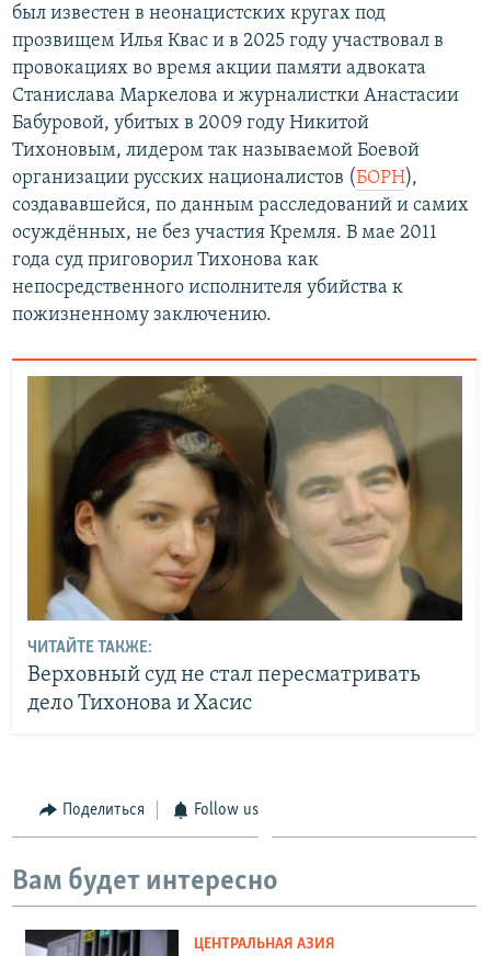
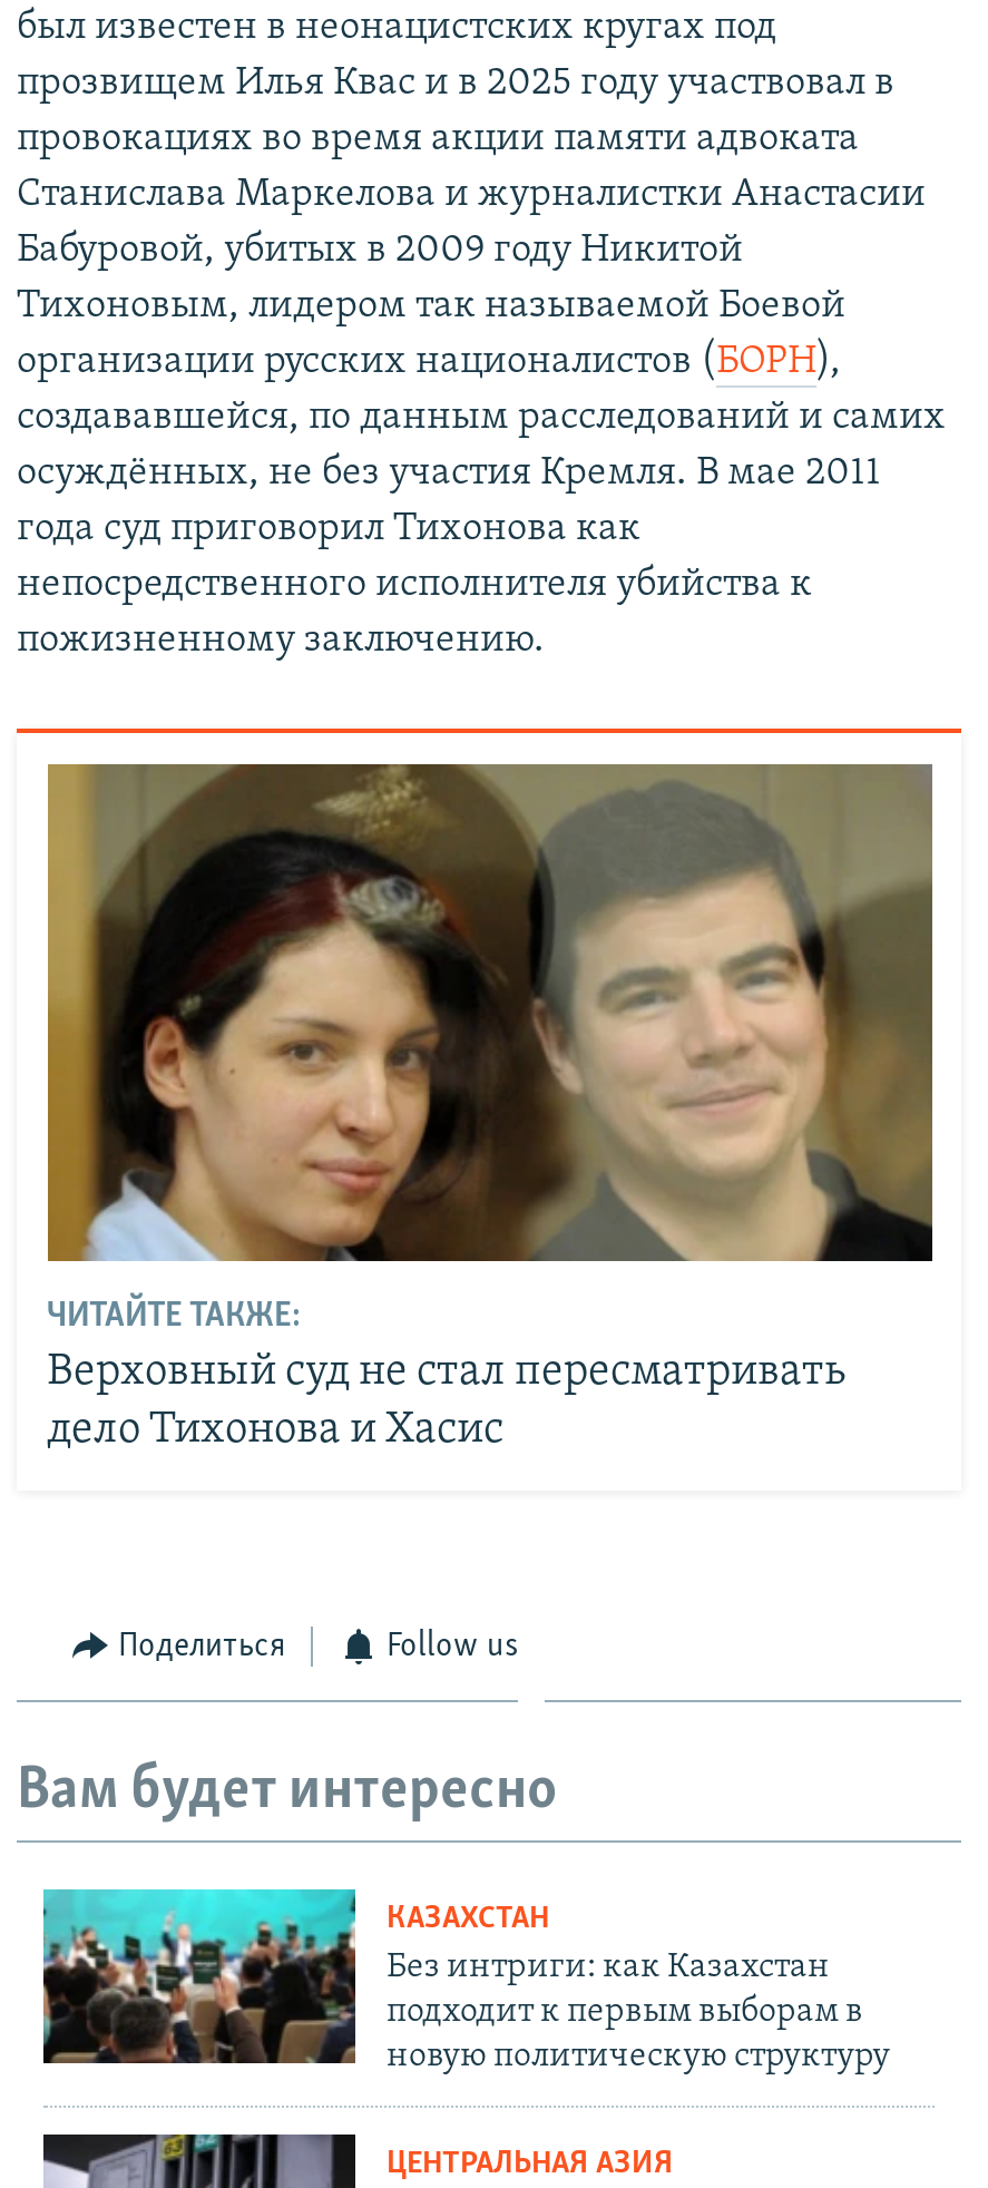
+ [image]
+ КАЗАХСТАН
+ Без интриги: как Казахстан
+ подходит к первым выборам в
+ новую политическую структуру
